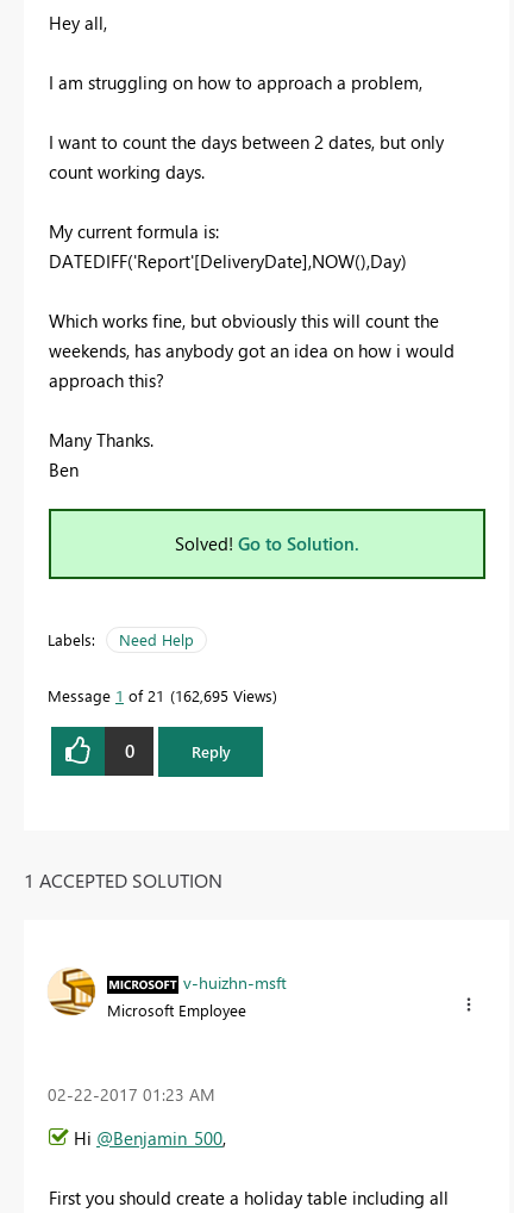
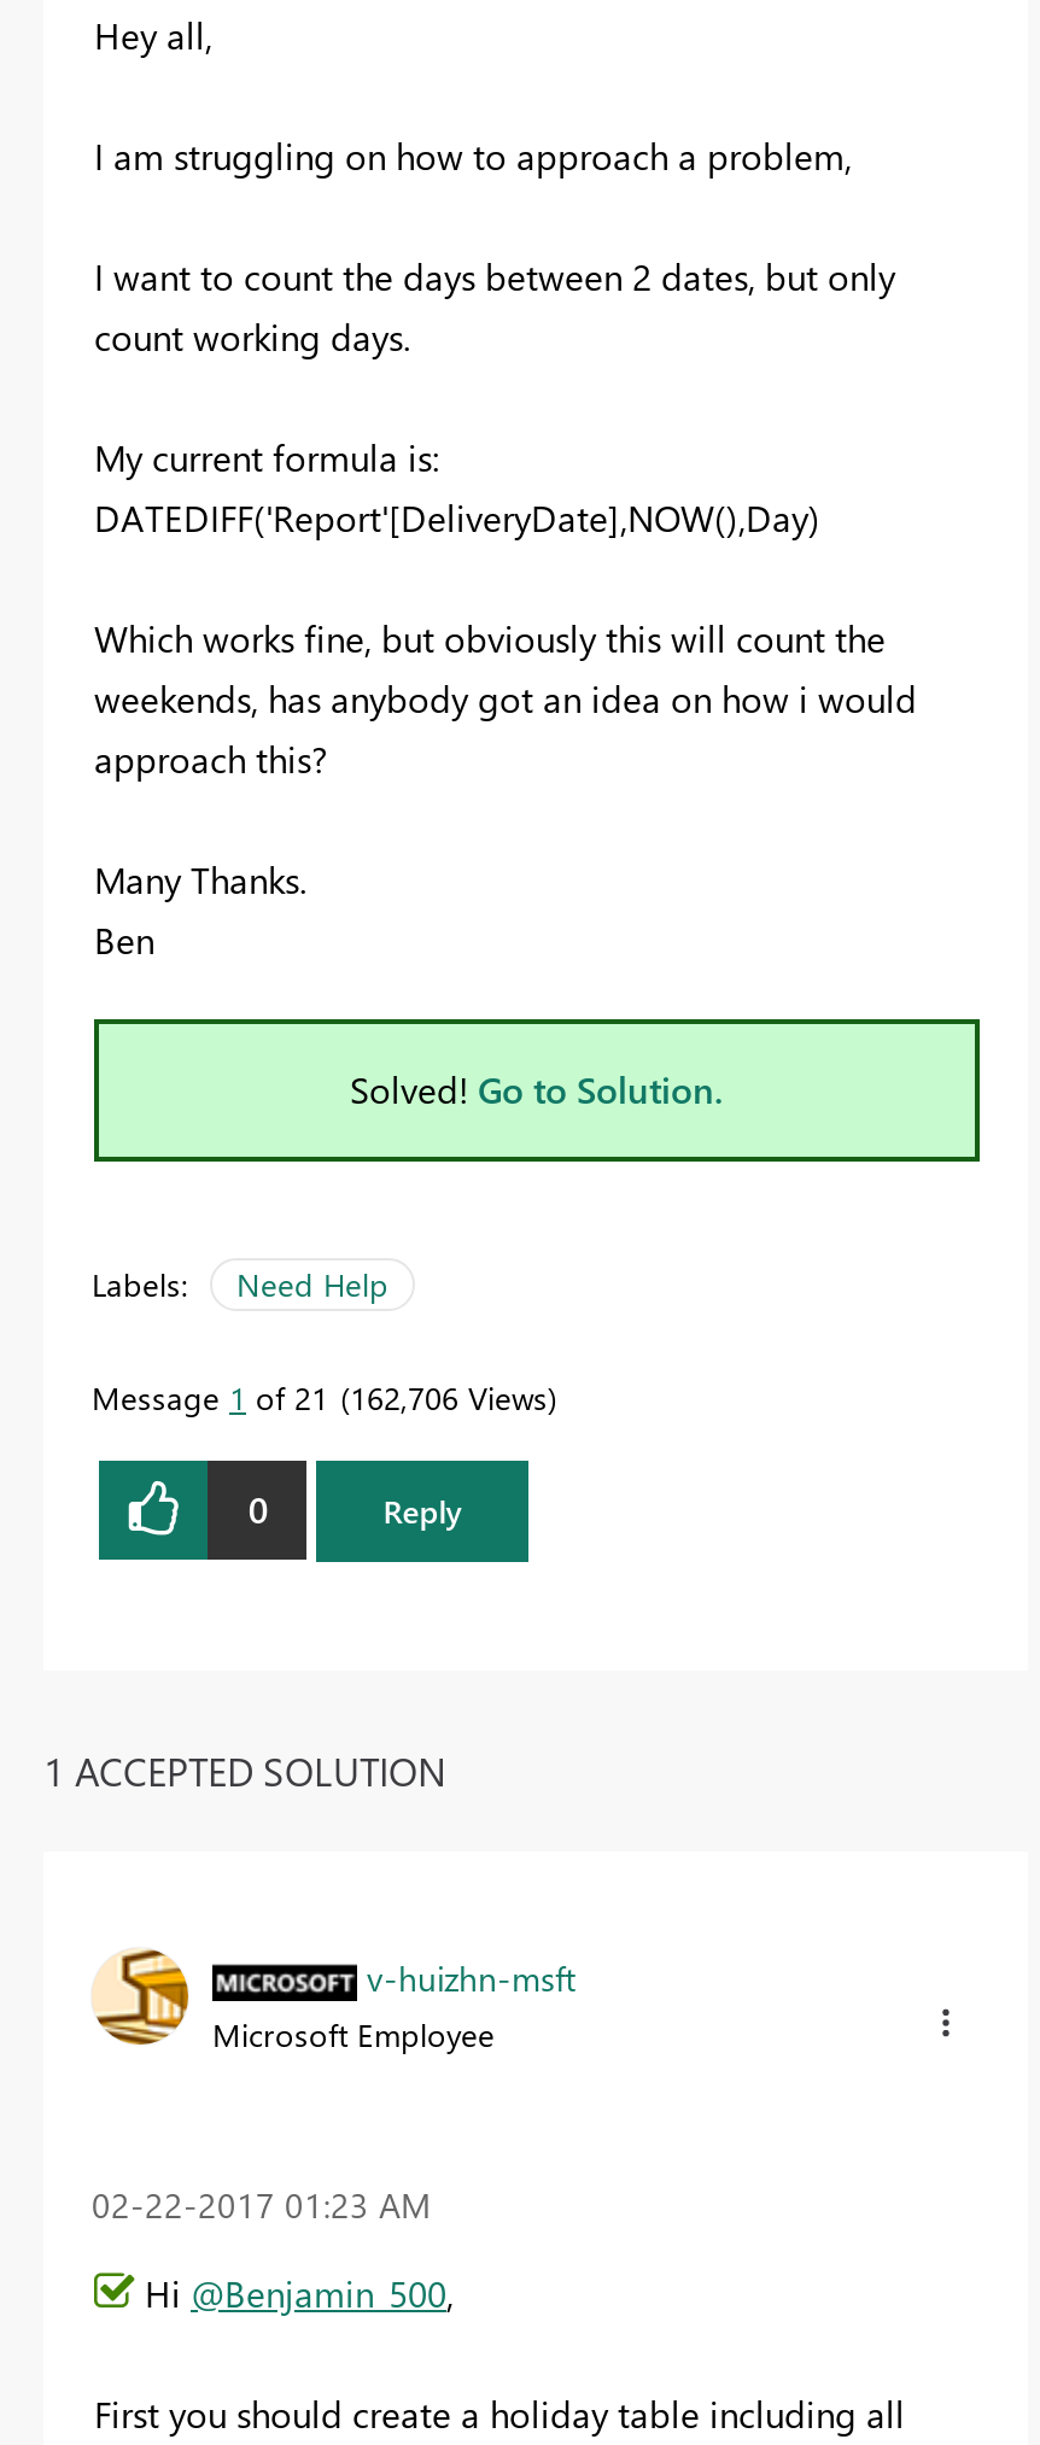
- Message 1 of 21 162,695 Views
+ Message 1 of 21 162,706 Views
